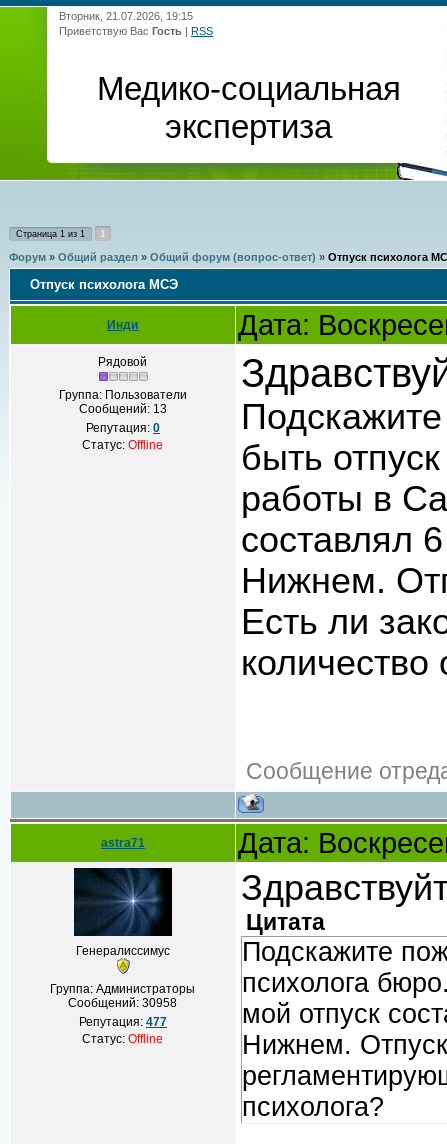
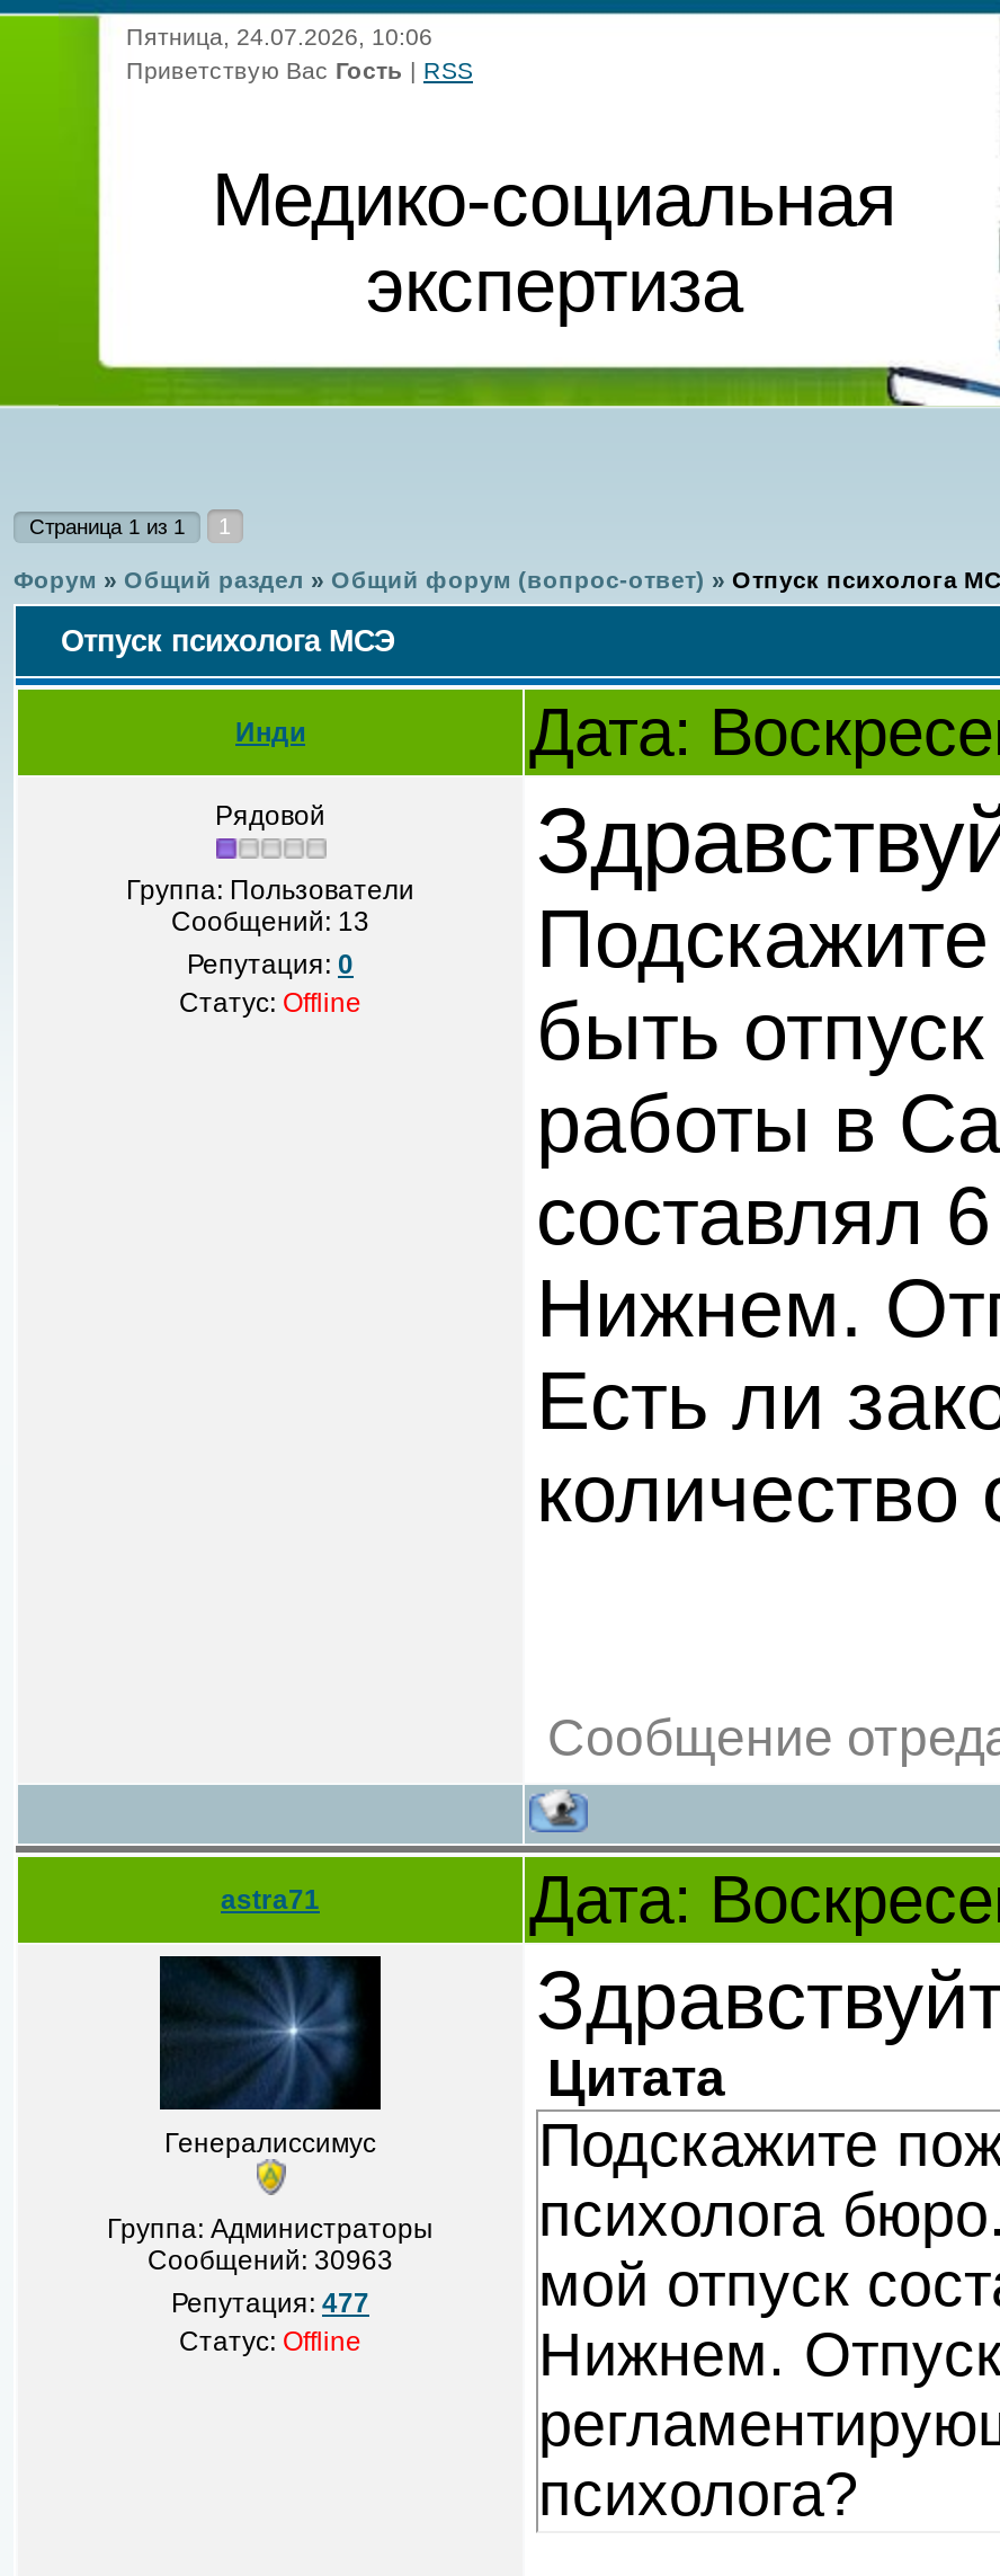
- Вторник, 21.07.2026, 19:15
+ Пятница, 24.07.2026, 10:06

- Сообщений: 30958
+ Сообщений: 30963
